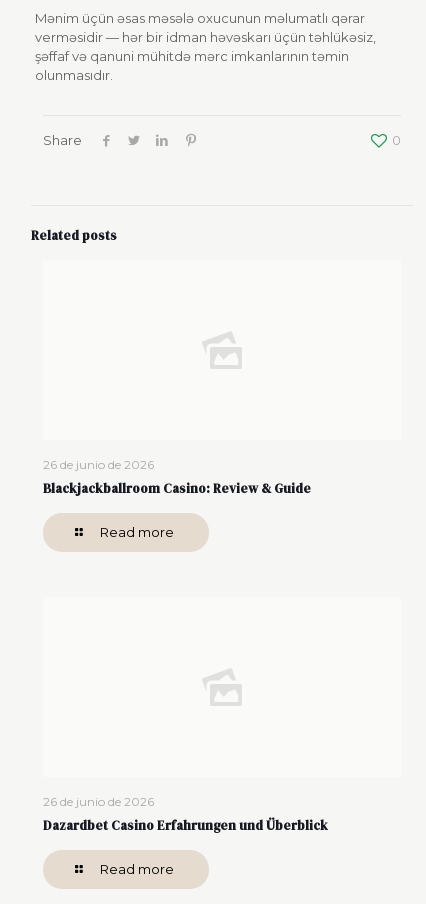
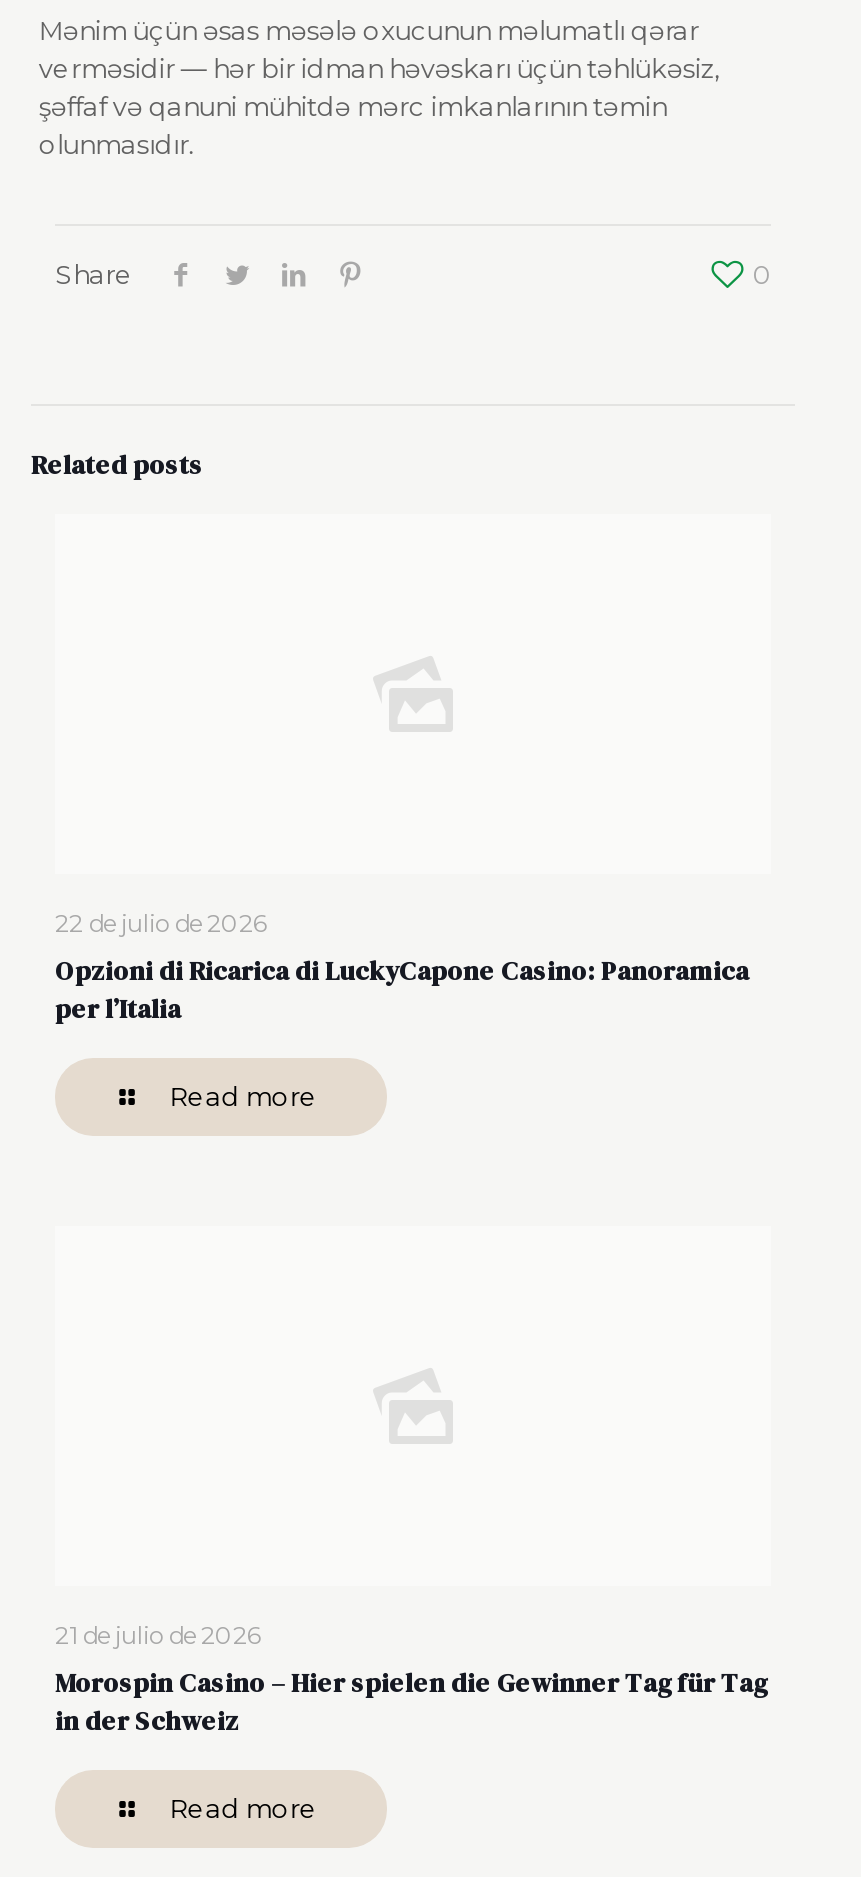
- 26 de junio de 2026
+ 22 de julio de 2026

- Blackjackballroom Casino: Review & Guide
+ Opzioni di Ricarica di LuckyCapone Casino: Panoramica
+ per l’Italia

- 26 de junio de 2026
+ 21 de julio de 2026

- Dazardbet Casino Erfahrungen und Überblick
+ Morospin Casino – Hier spielen die Gewinner Tag für Tag
+ in der Schweiz
